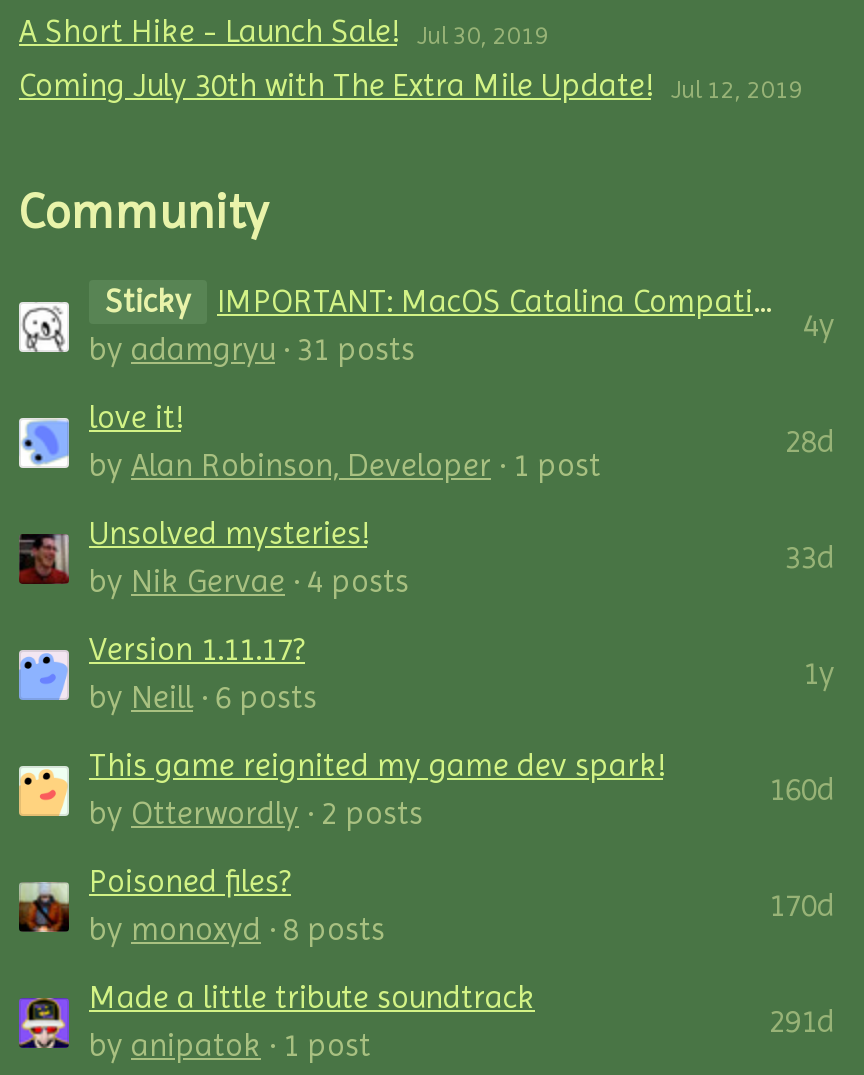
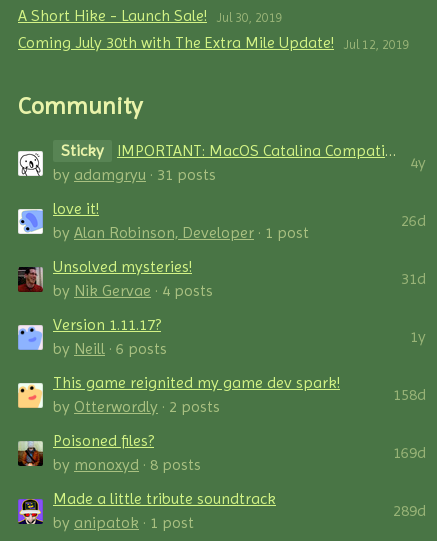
- 28d
+ 26d

- 33d
+ 31d

- 160d
+ 158d

- 170d
+ 169d

- 291d
+ 289d
